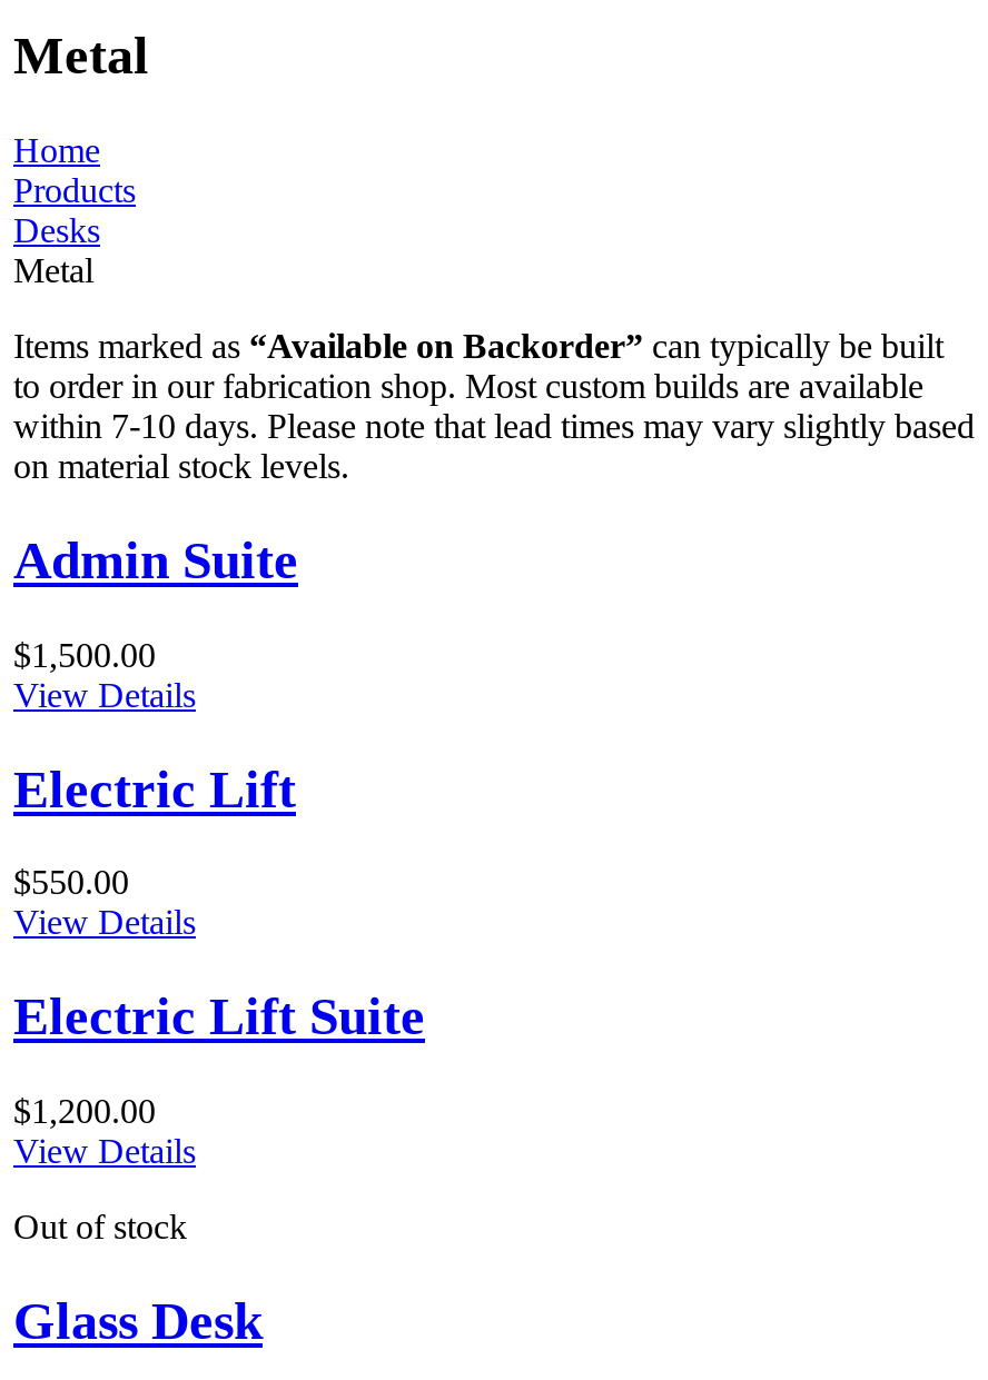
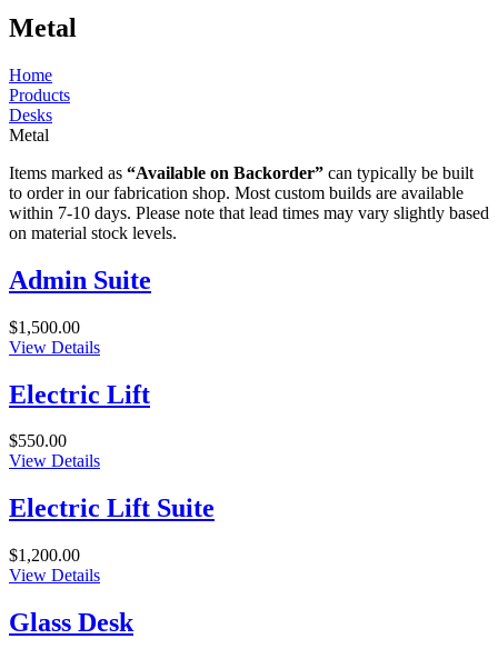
- Out of stock
